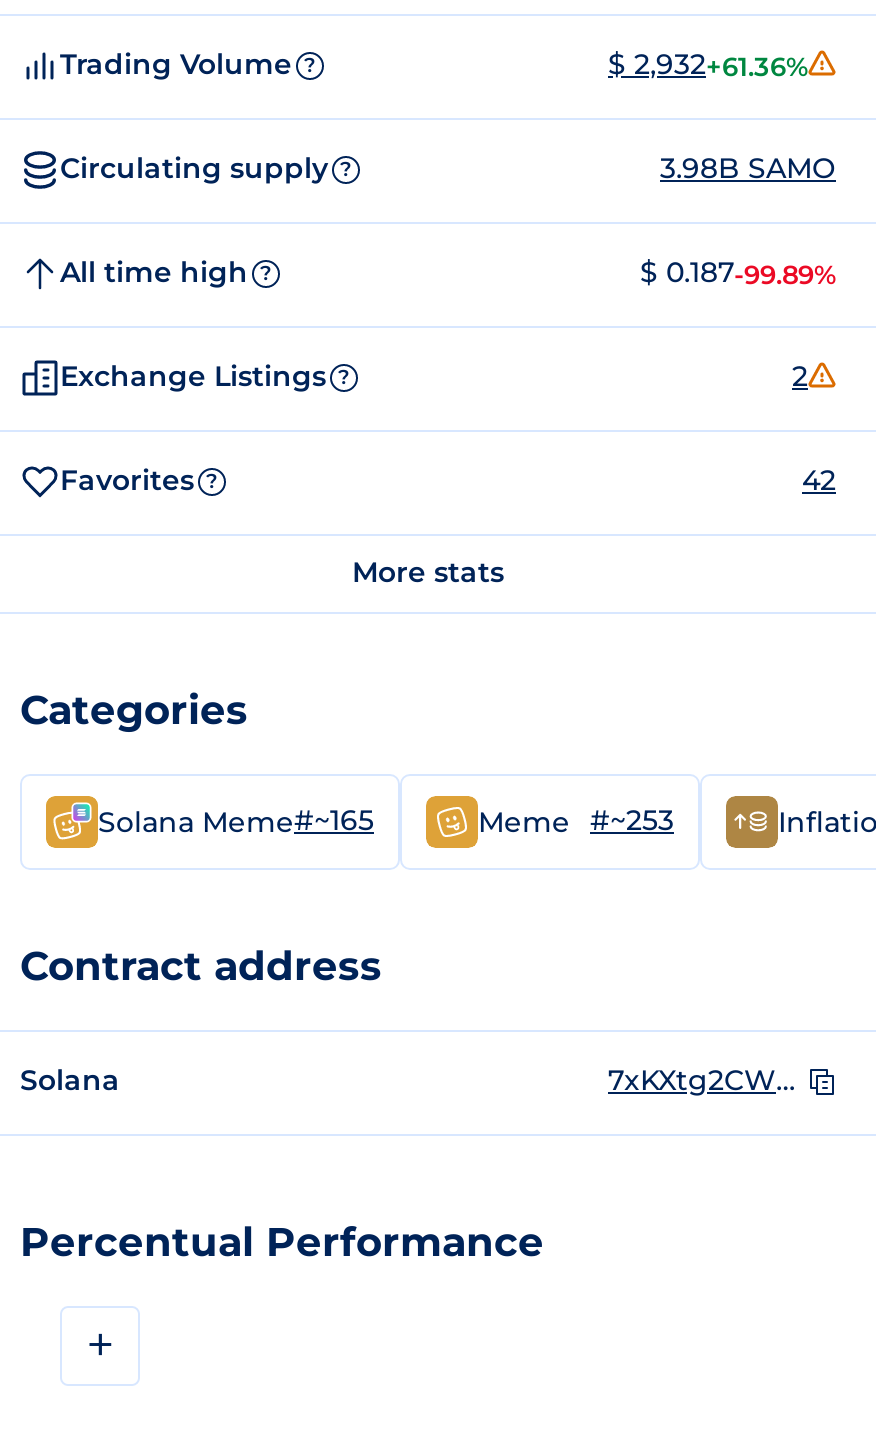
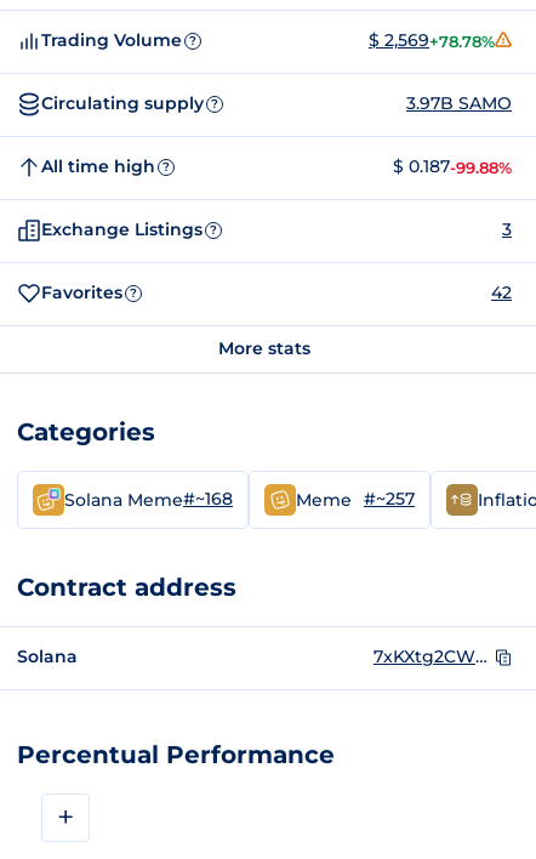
- $ 2,932+61.36%
+ $ 2,569+78.78%

- 3.98B SAMO
+ 3.97B SAMO

- $ 0.187-99.89%
+ $ 0.187-99.88%

- 2
+ 3

- Solana Meme#~165
+ Solana Meme#~168

- Meme #~253
+ Meme #~257
